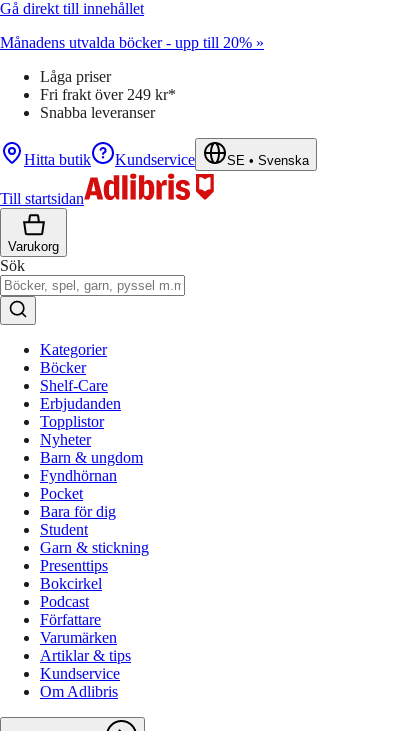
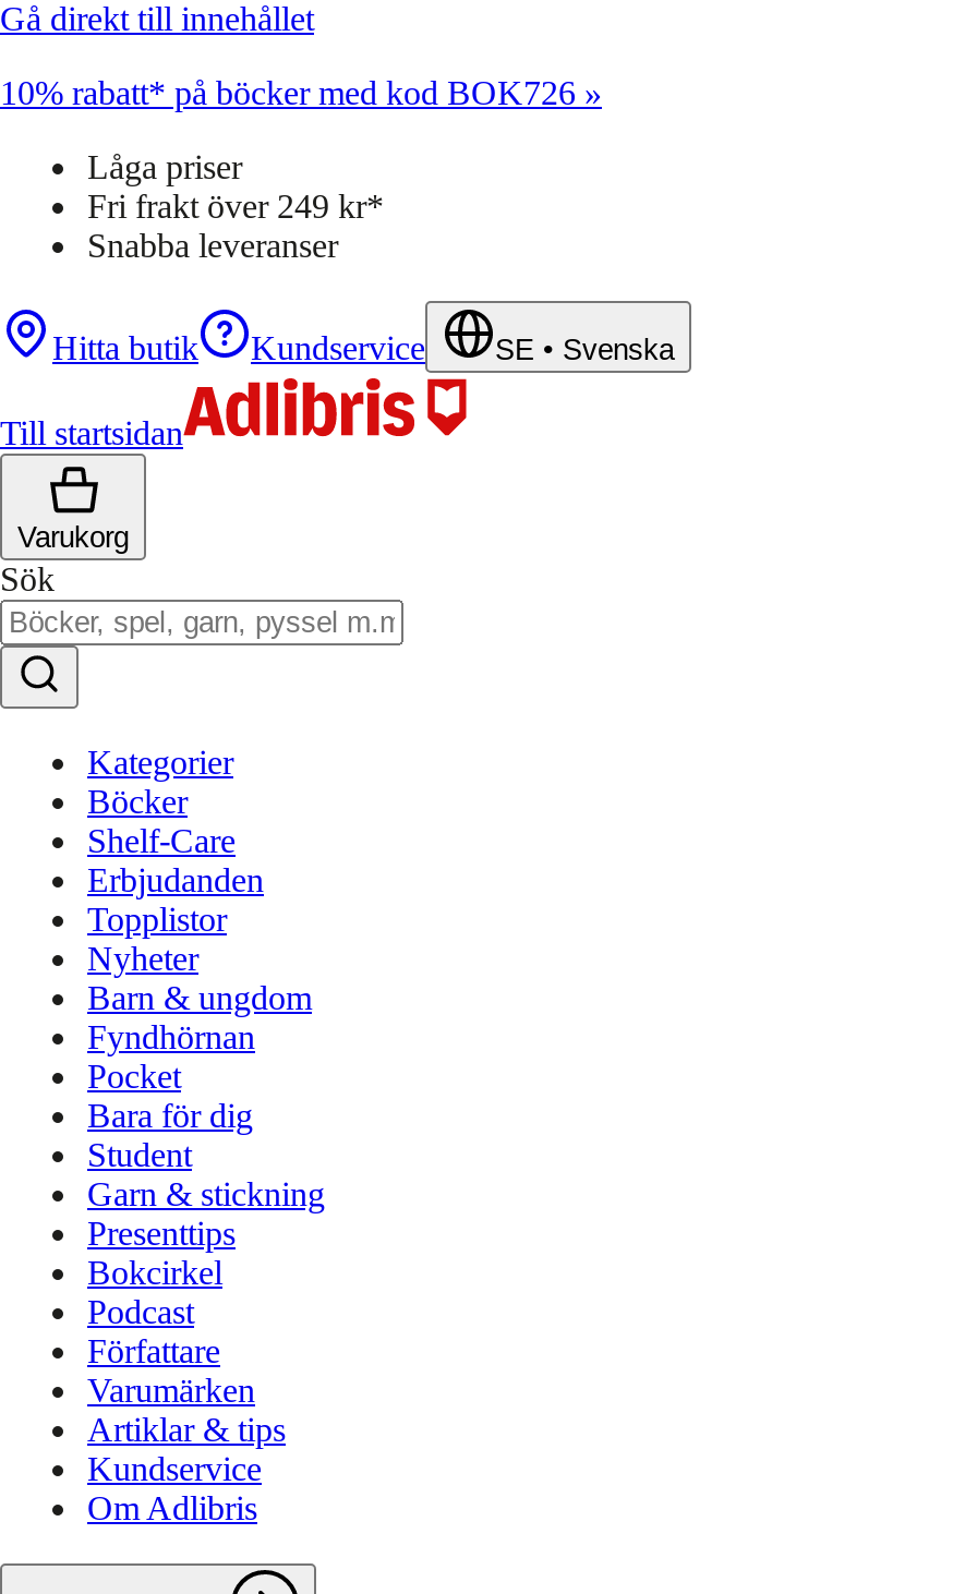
- Månadens utvalda böcker - upp till 20% »
+ 10% rabatt* på böcker med kod BOK726 »
